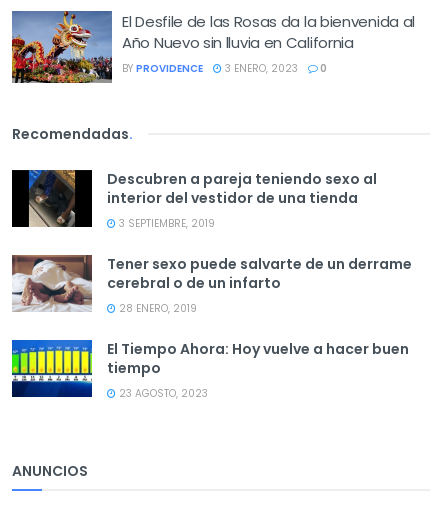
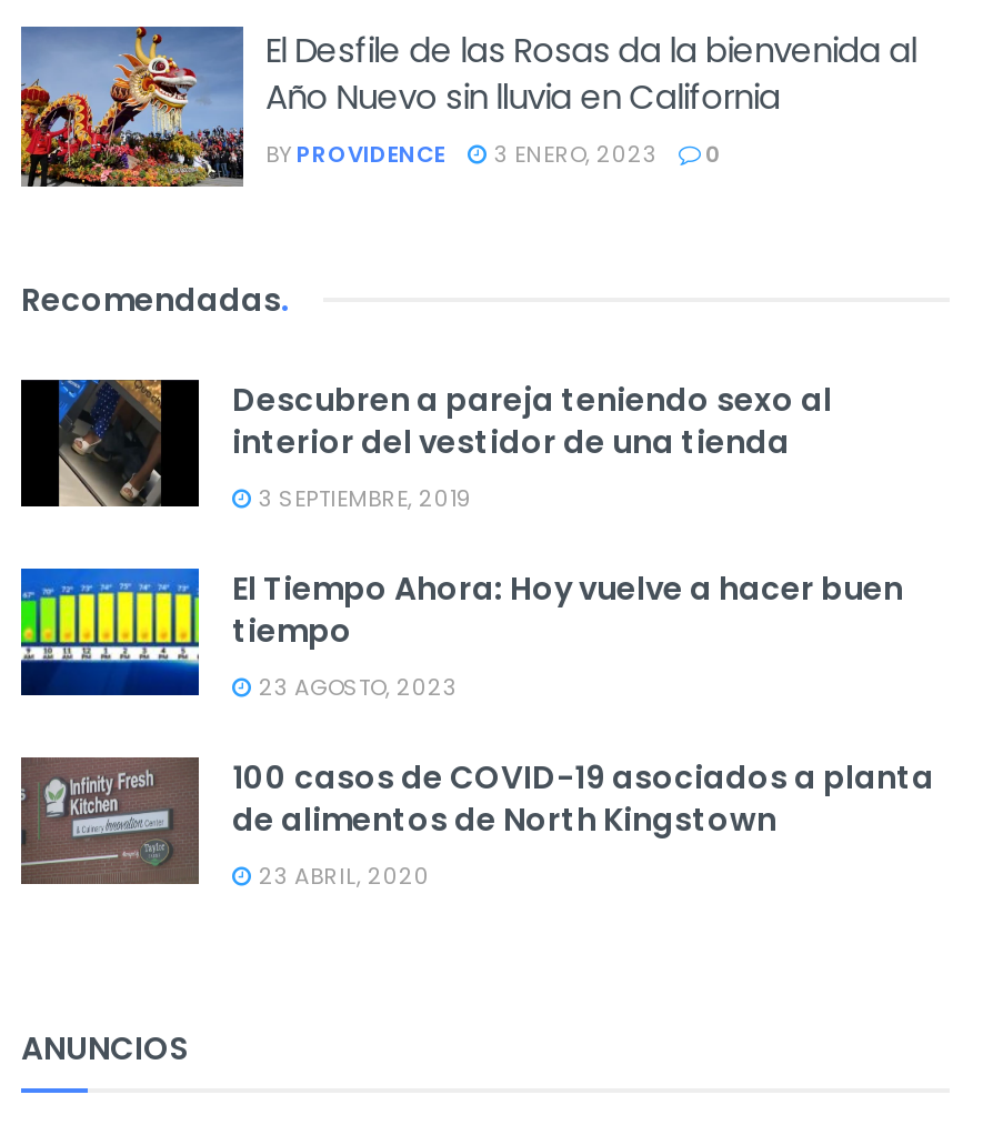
- [image]
- Tener sexo puede salvarte de un derrame
- cerebral o de un infarto
- 28 ENERO, 2019

moved up: [image] | El Tiempo Ahora: Hoy vuelve a hacer buen | tiempo | 23 AGOSTO, 2023

+ [image]
+ 100 casos de COVID-19 asociados a planta
+ de alimentos de North Kingstown
+ 23 ABRIL, 2020
